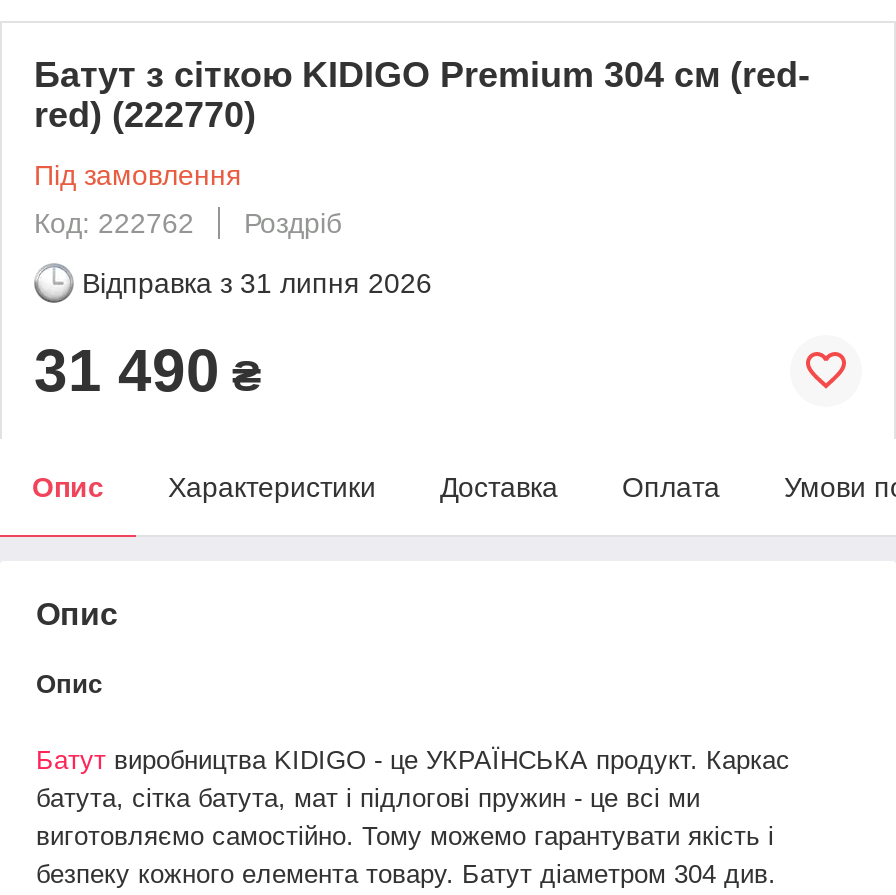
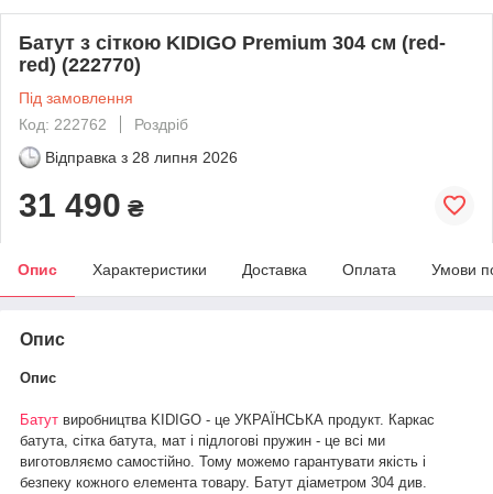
- Відправка з 31 липня 2026
+ Відправка з 28 липня 2026
